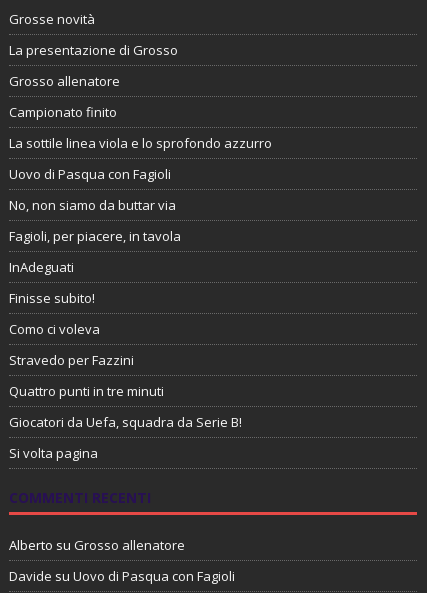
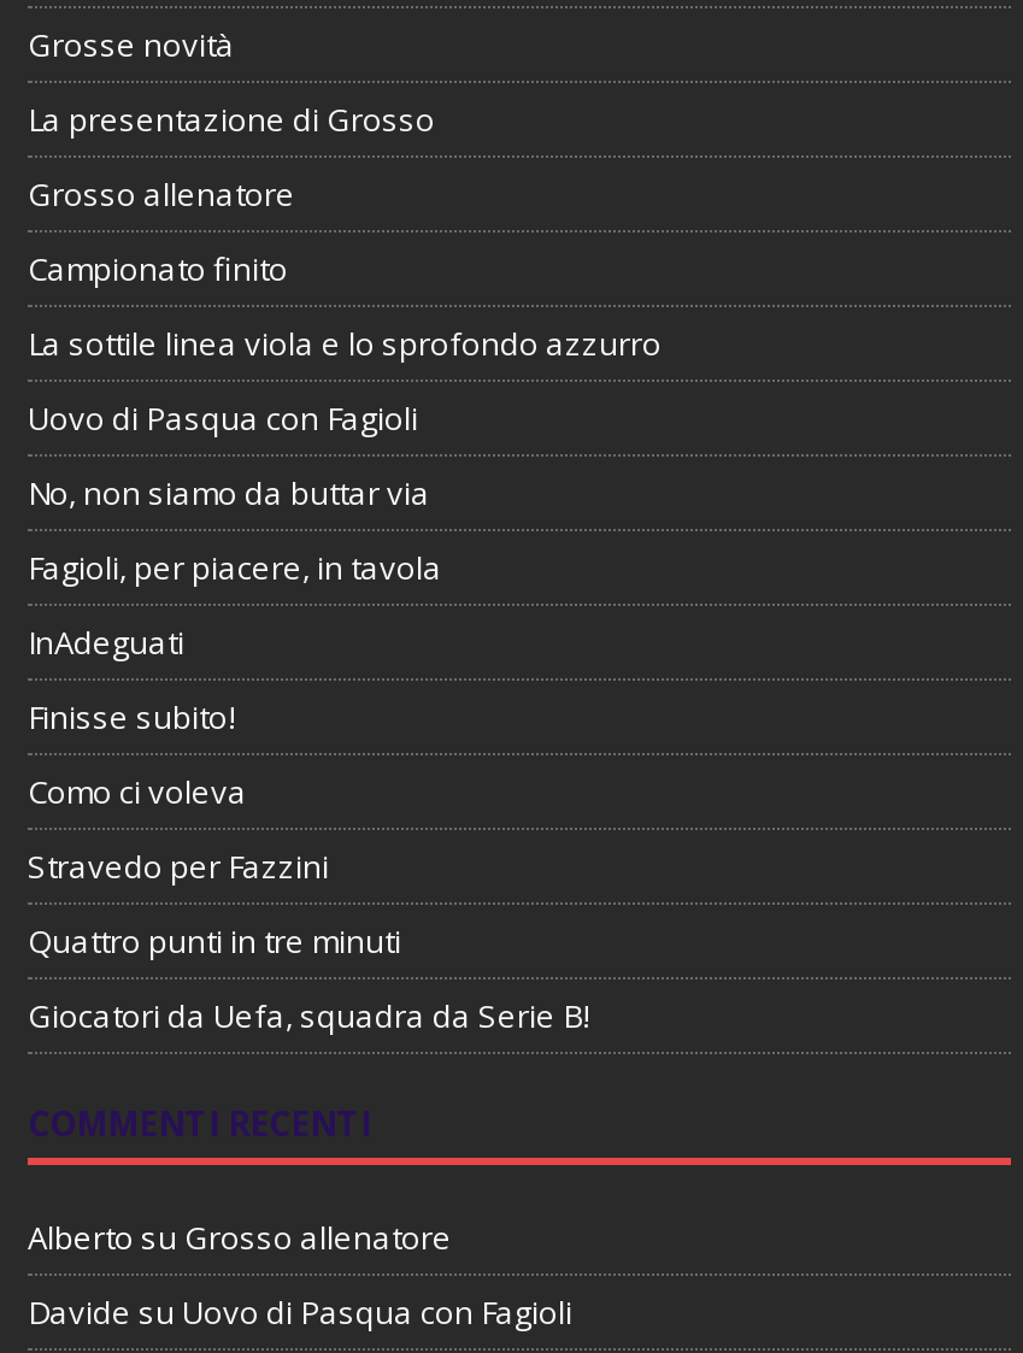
- Si volta pagina
